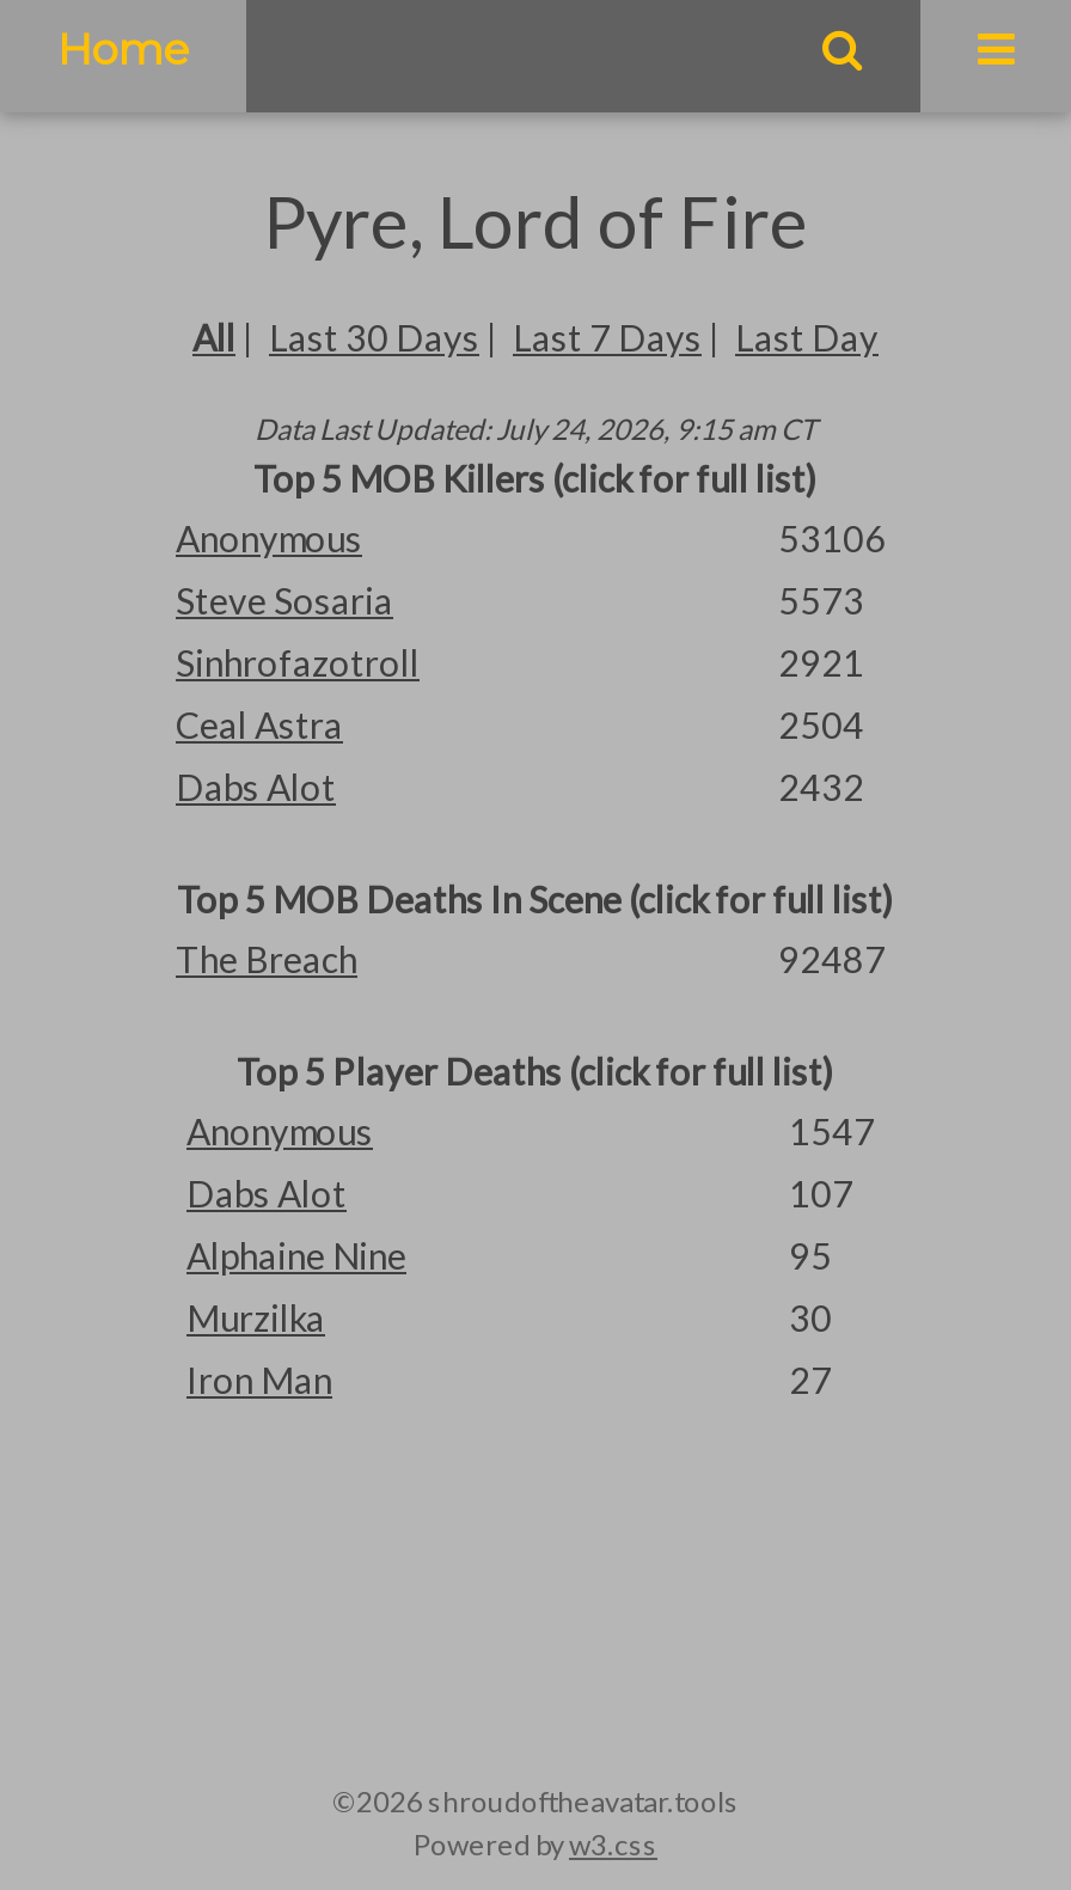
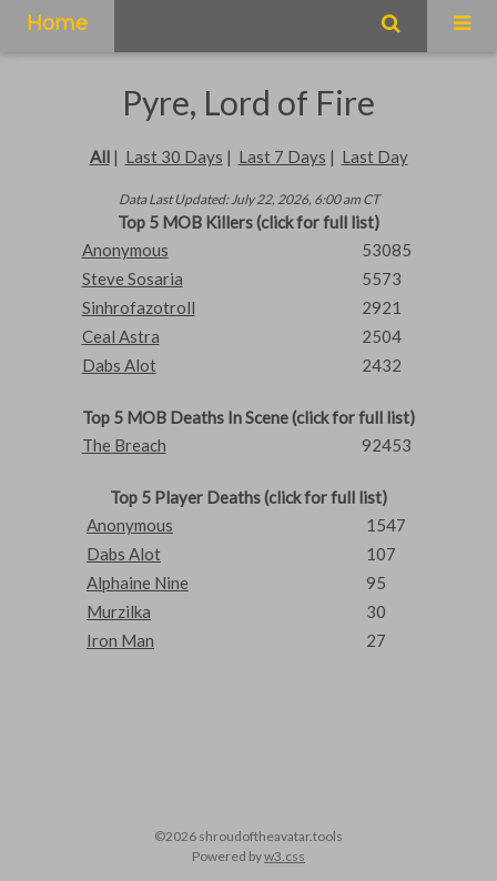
- Data Last Updated: July 24, 2026, 9:15 am CT
+ Data Last Updated: July 22, 2026, 6:00 am CT

- 53106
+ 53085

- 92487
+ 92453
